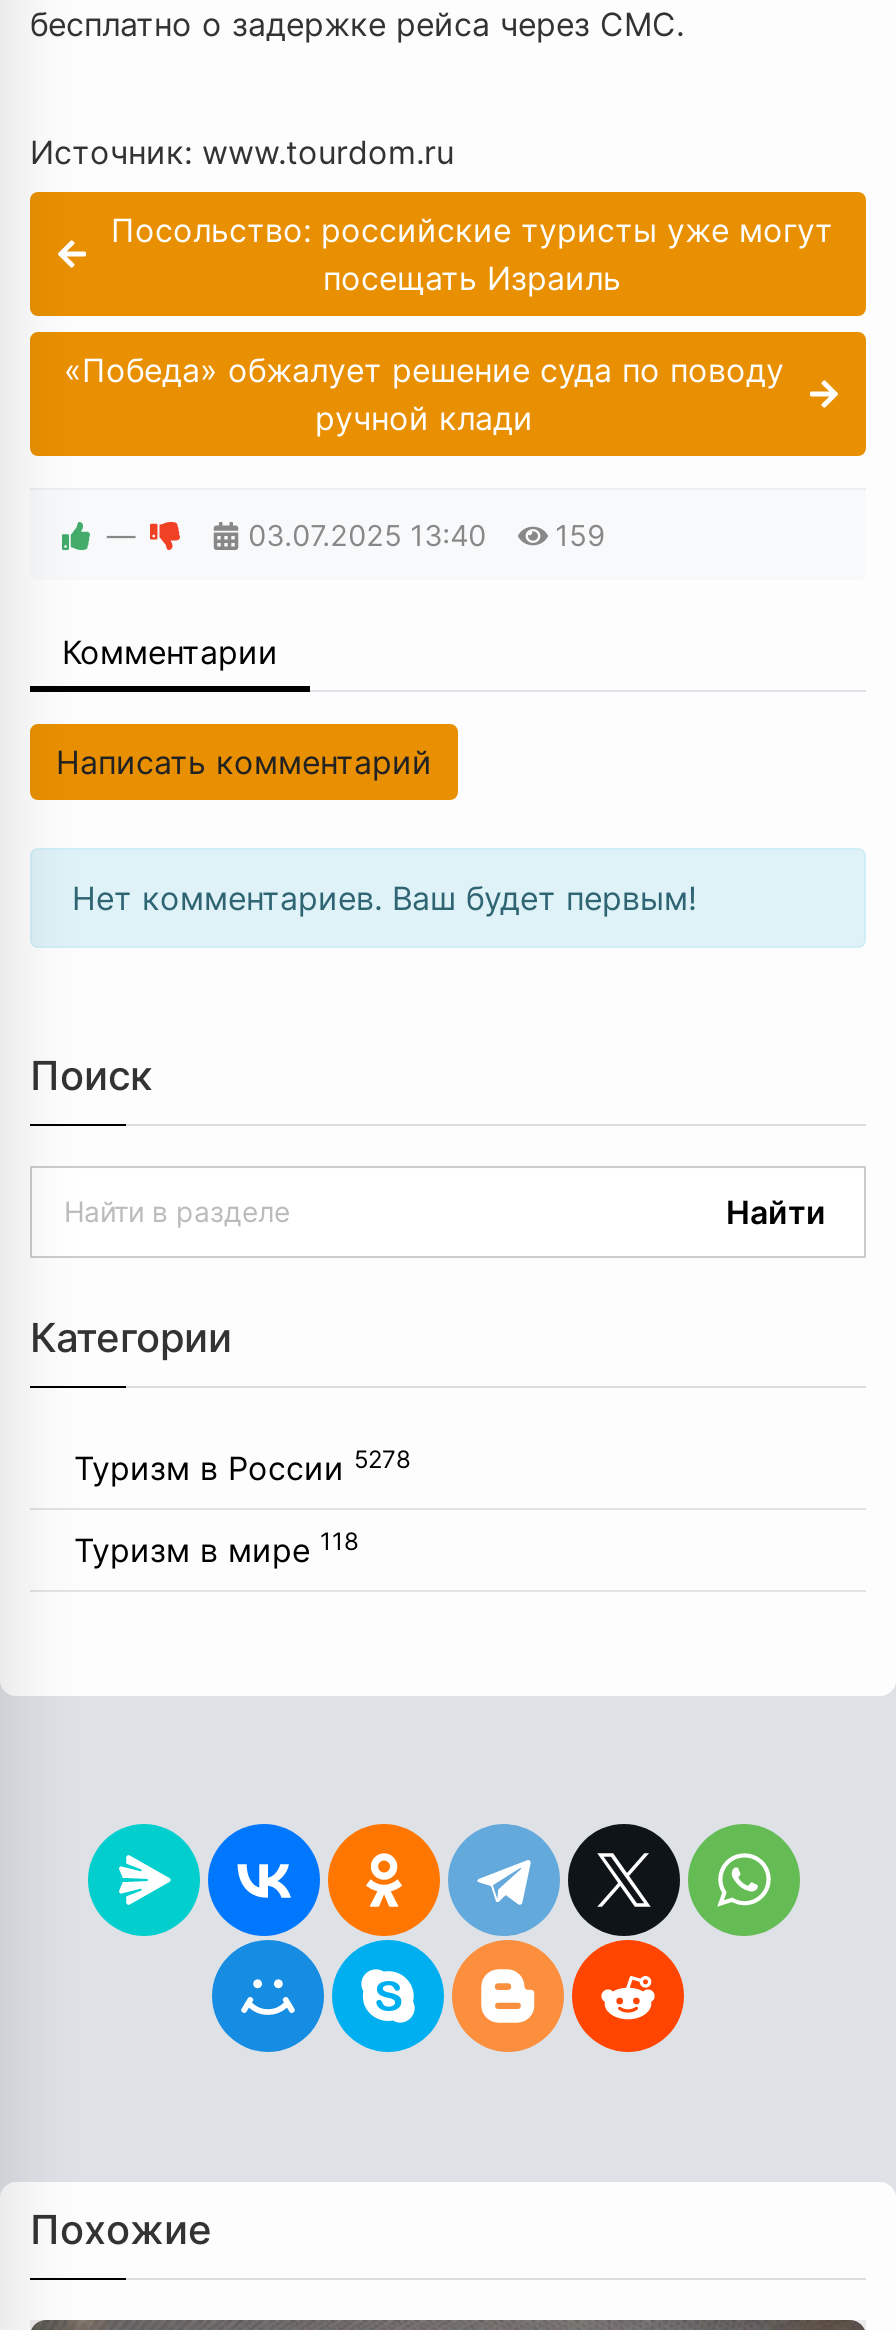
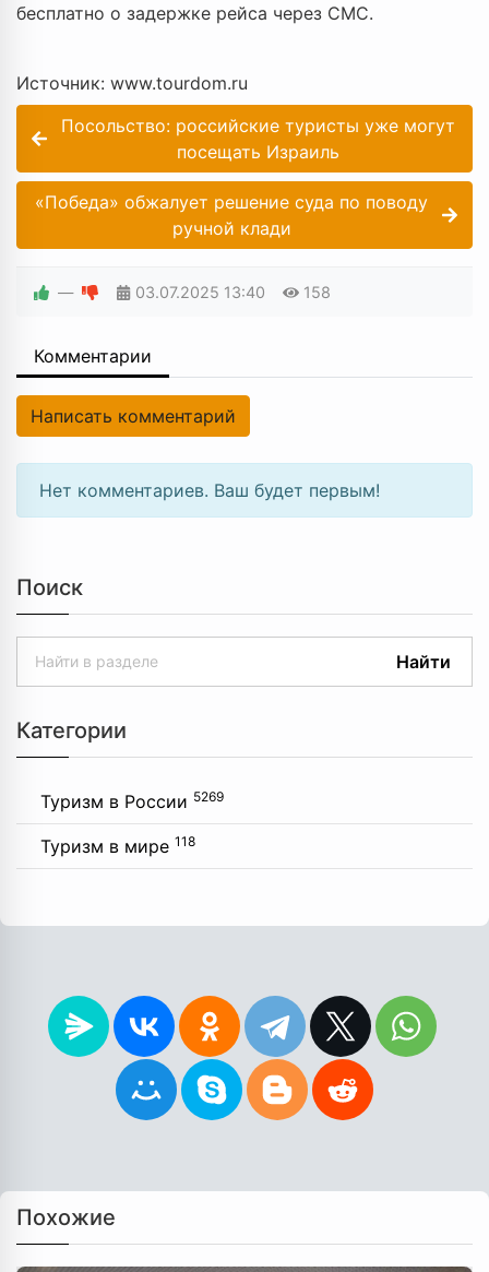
- 03.07.2025 13:40 159
+ 03.07.2025 13:40 158

- Туризм в России 5278
+ Туризм в России 5269
